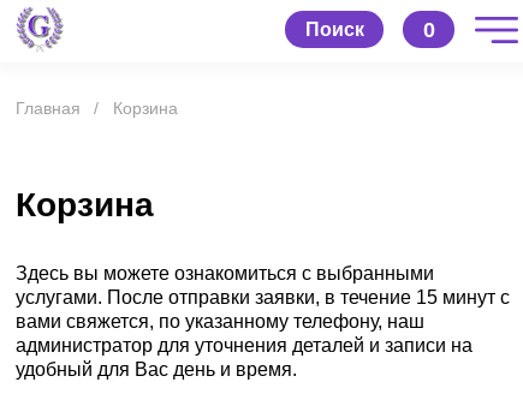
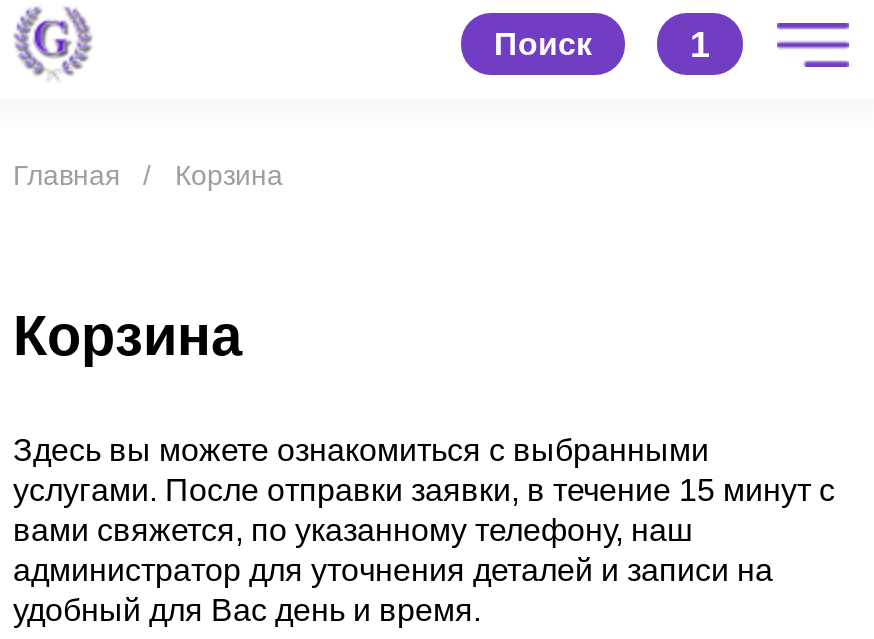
- 0
+ 1
